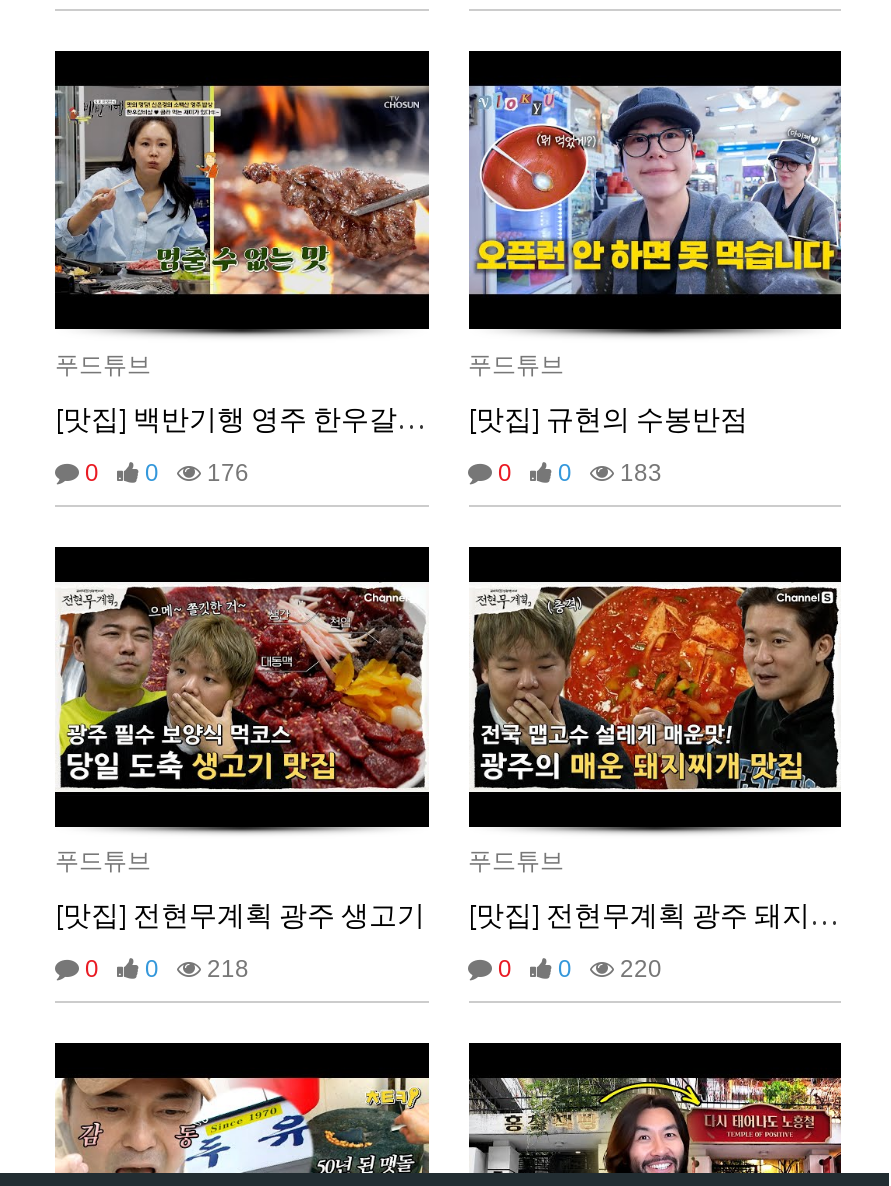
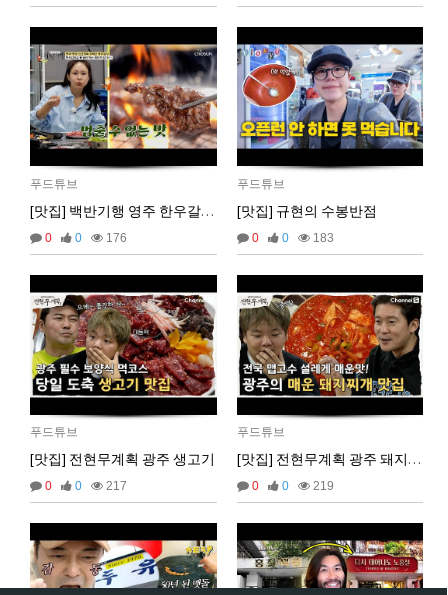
- 218
+ 217

- 0 0 220
+ 0 0 219
